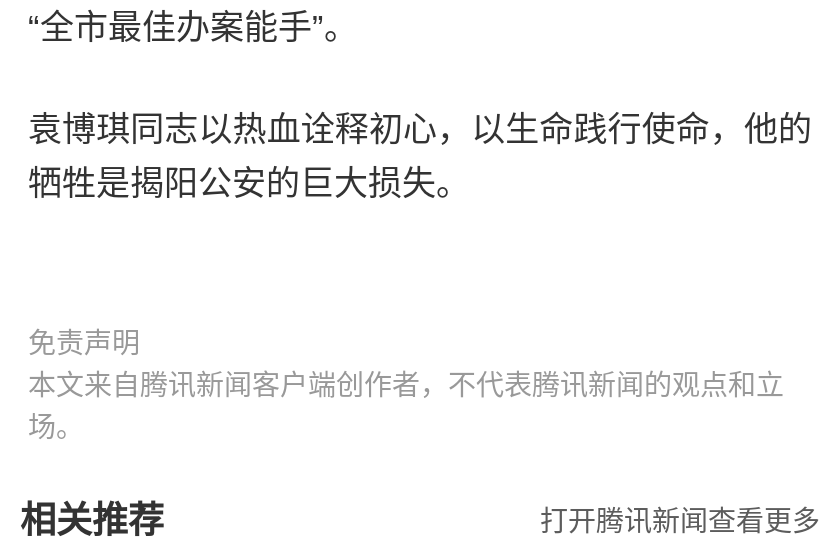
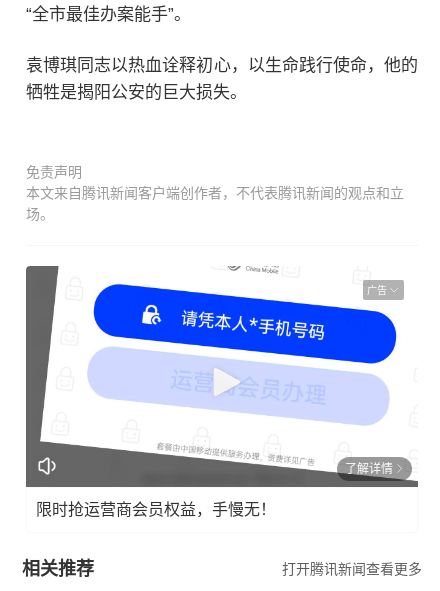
+ [image]
+ 广告

+ 了解详情
+ 限时抢运营商会员权益，手慢无！
